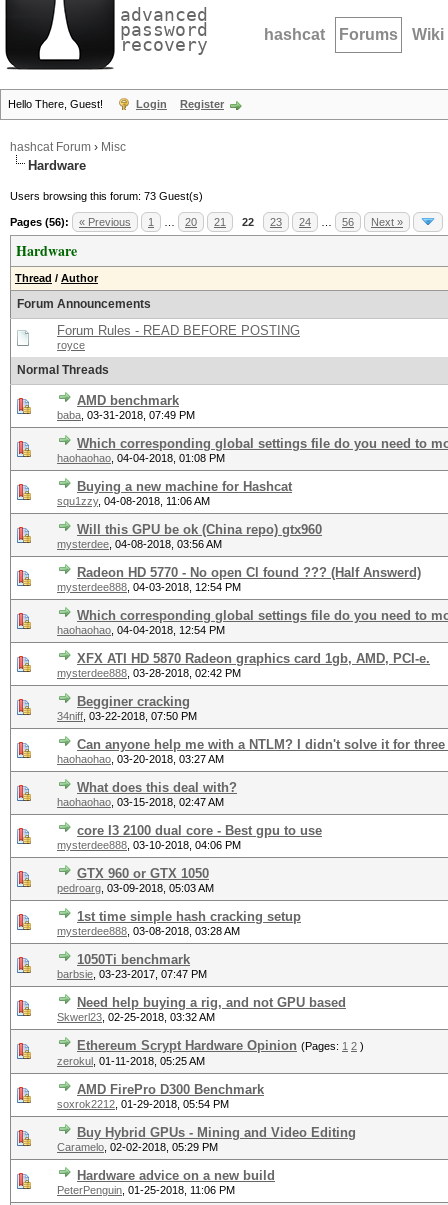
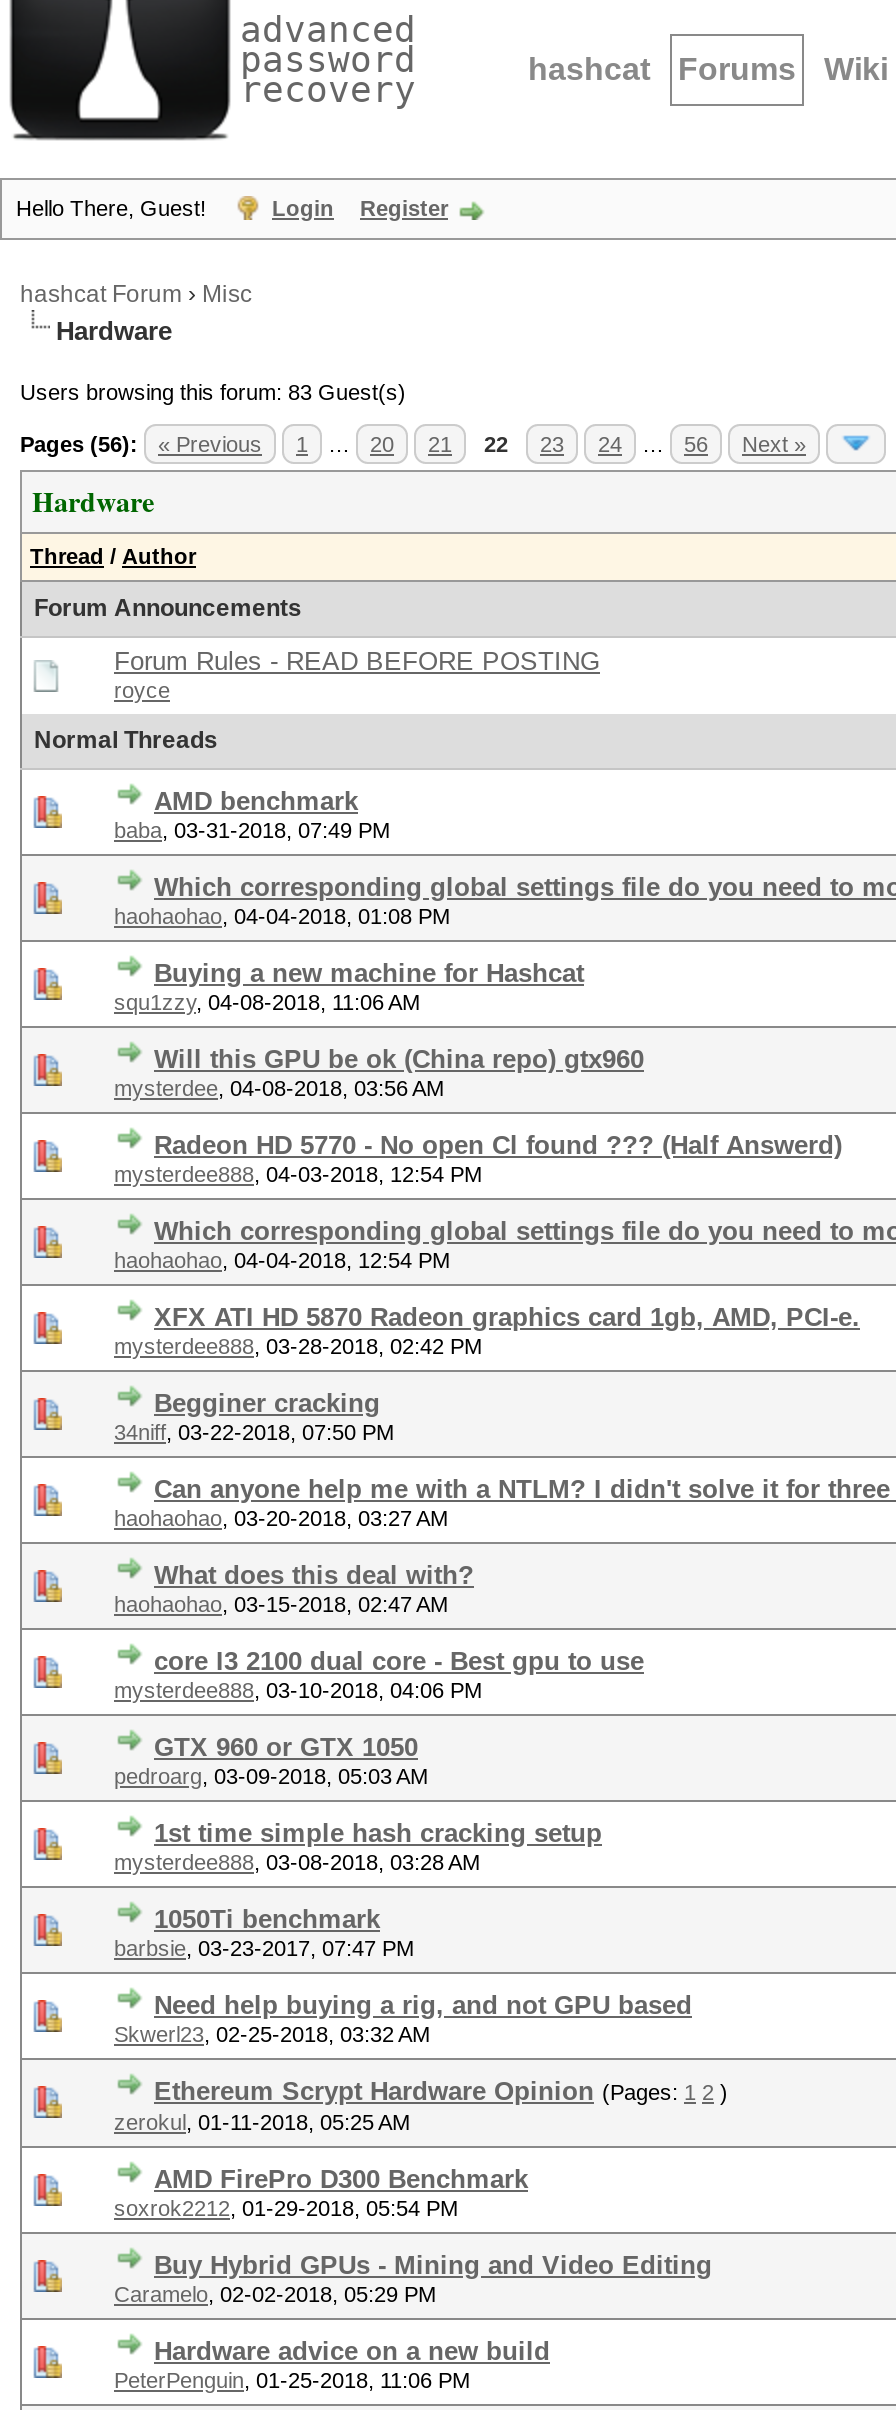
- Users browsing this forum: 73 Guest(s)
+ Users browsing this forum: 83 Guest(s)
